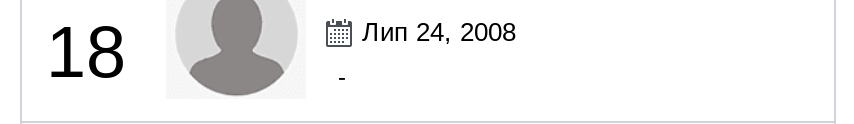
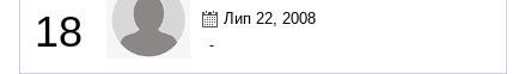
- Лип 24, 2008
+ Лип 22, 2008
